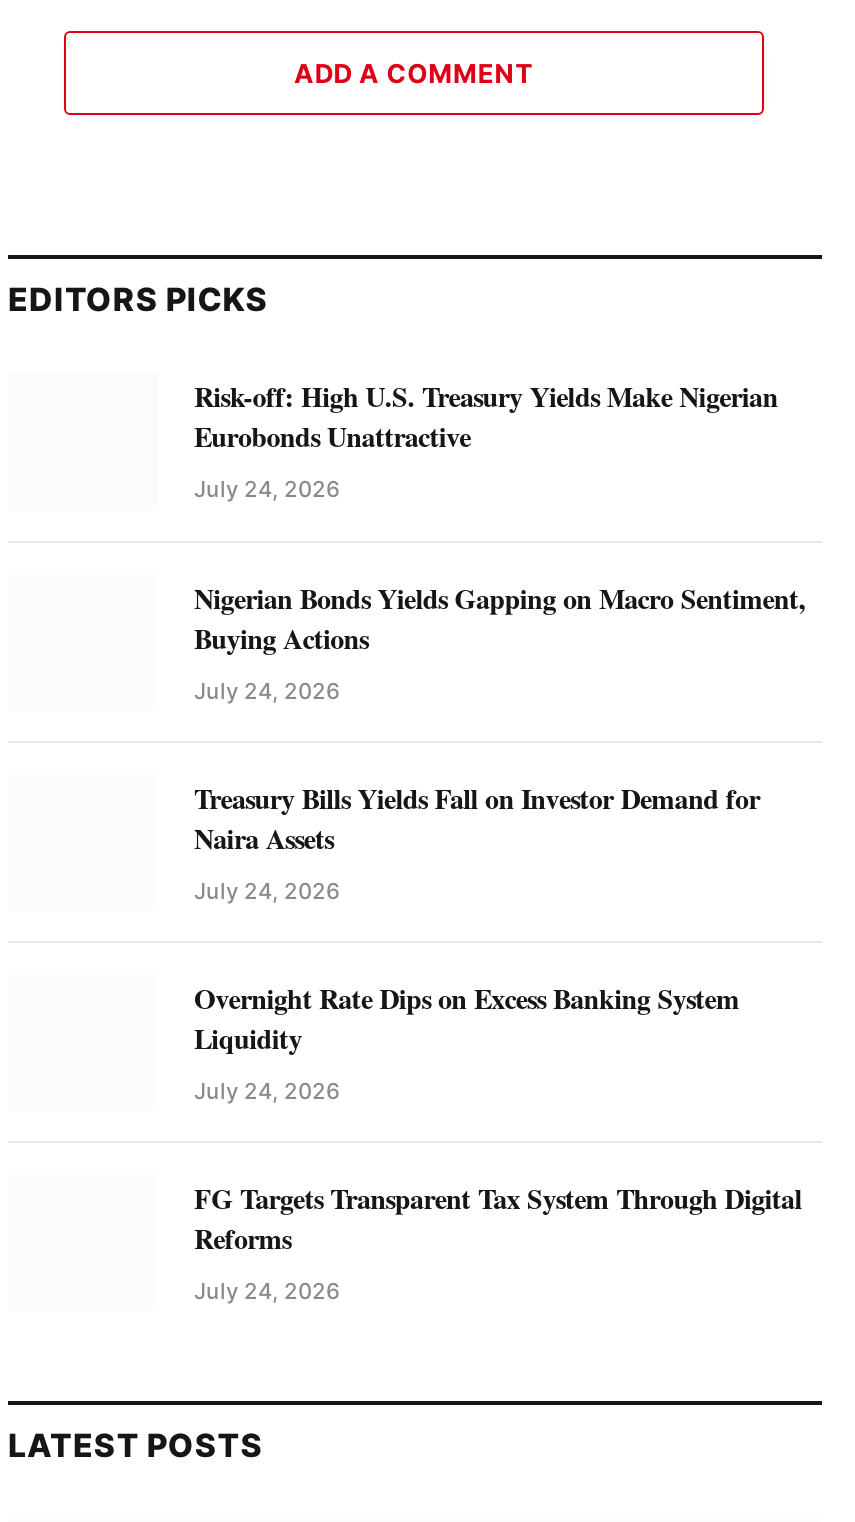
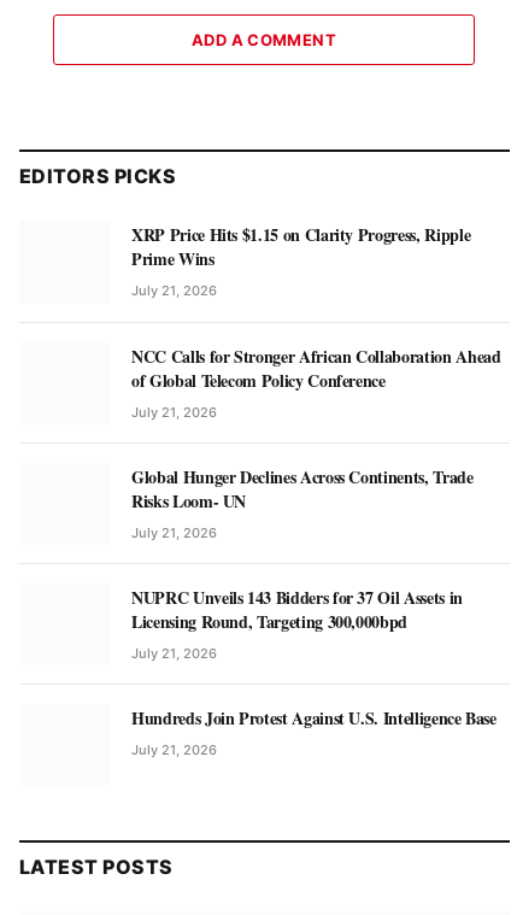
- Risk-off: High U.S. Treasury Yields Make Nigerian
- Eurobonds Unattractive
- July 24, 2026
+ XRP Price Hits $1.15 on Clarity Progress, Ripple
+ Prime Wins
+ July 21, 2026

- Nigerian Bonds Yields Gapping on Macro Sentiment,
- Buying Actions
- July 24, 2026
+ NCC Calls for Stronger African Collaboration Ahead
+ of Global Telecom Policy Conference
+ July 21, 2026

- Treasury Bills Yields Fall on Investor Demand for
- Naira Assets
- July 24, 2026
+ Global Hunger Declines Across Continents, Trade
+ Risks Loom- UN
+ July 21, 2026

- Overnight Rate Dips on Excess Banking System
- Liquidity
- July 24, 2026
+ NUPRC Unveils 143 Bidders for 37 Oil Assets in
+ Licensing Round, Targeting 300,000bpd
+ July 21, 2026

- FG Targets Transparent Tax System Through Digital
- Reforms
- July 24, 2026
+ Hundreds Join Protest Against U.S. Intelligence Base
+ July 21, 2026
